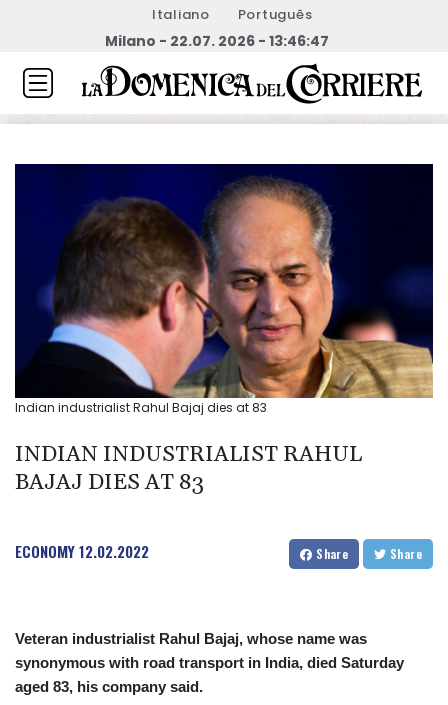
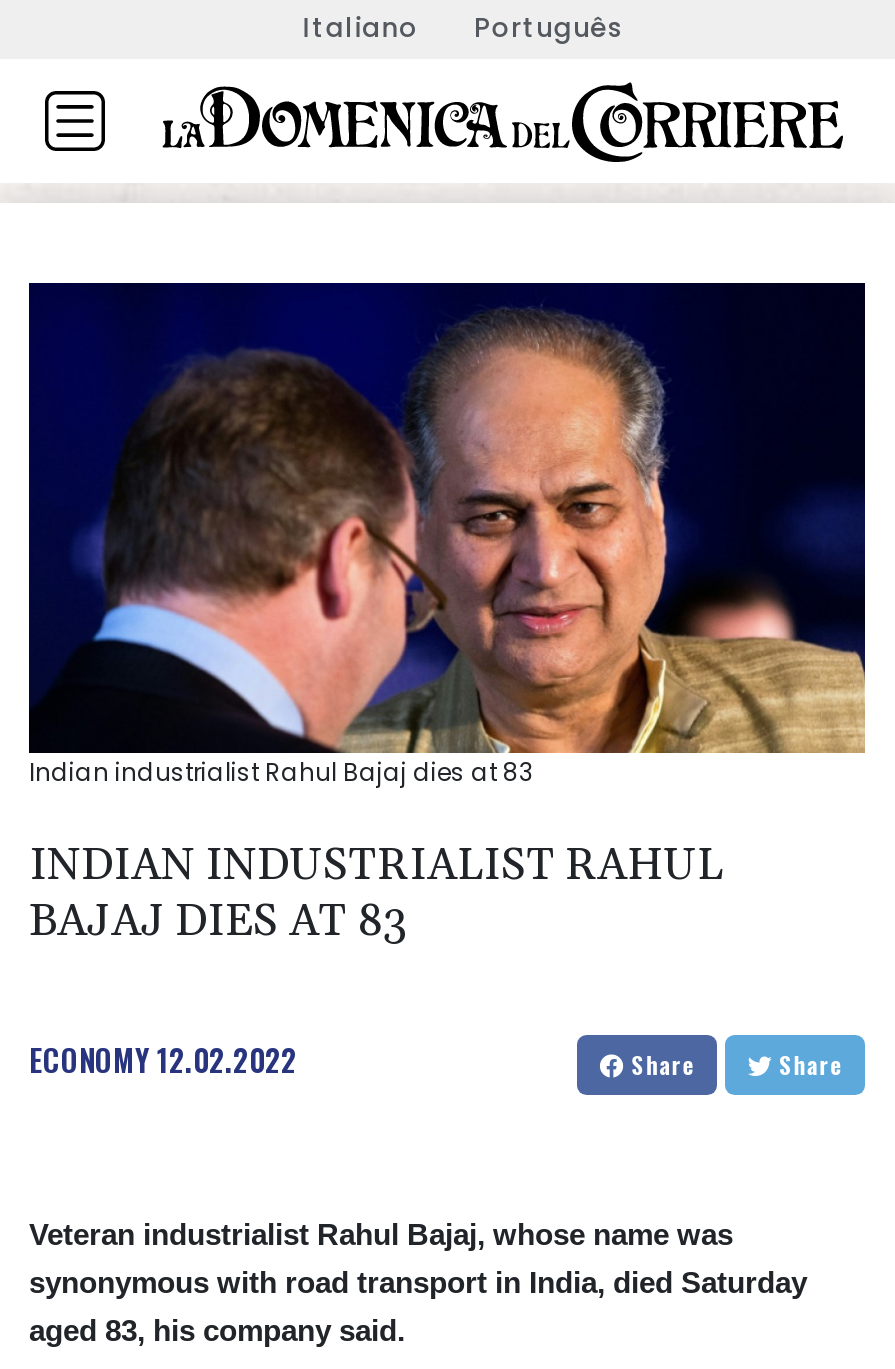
- Milano - 22.07. 2026 - 13:46:47
